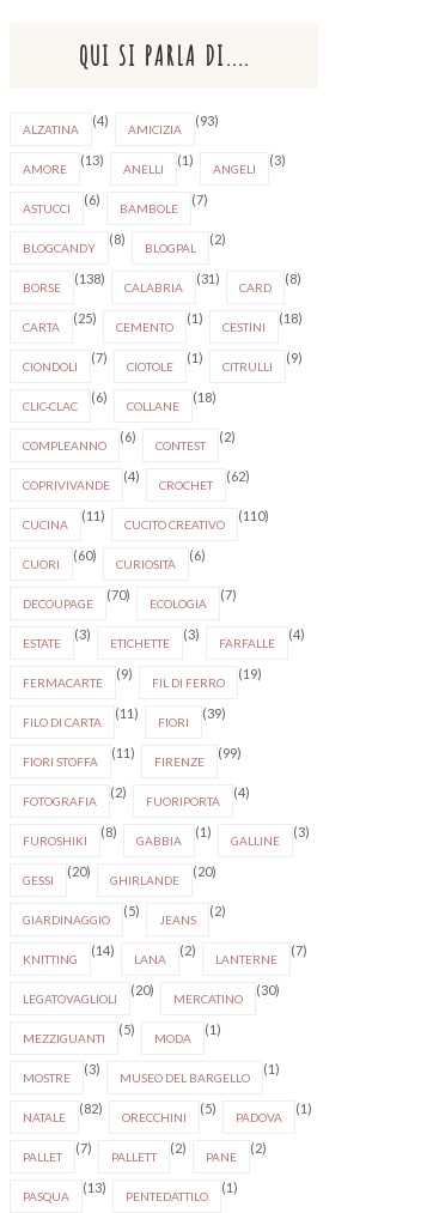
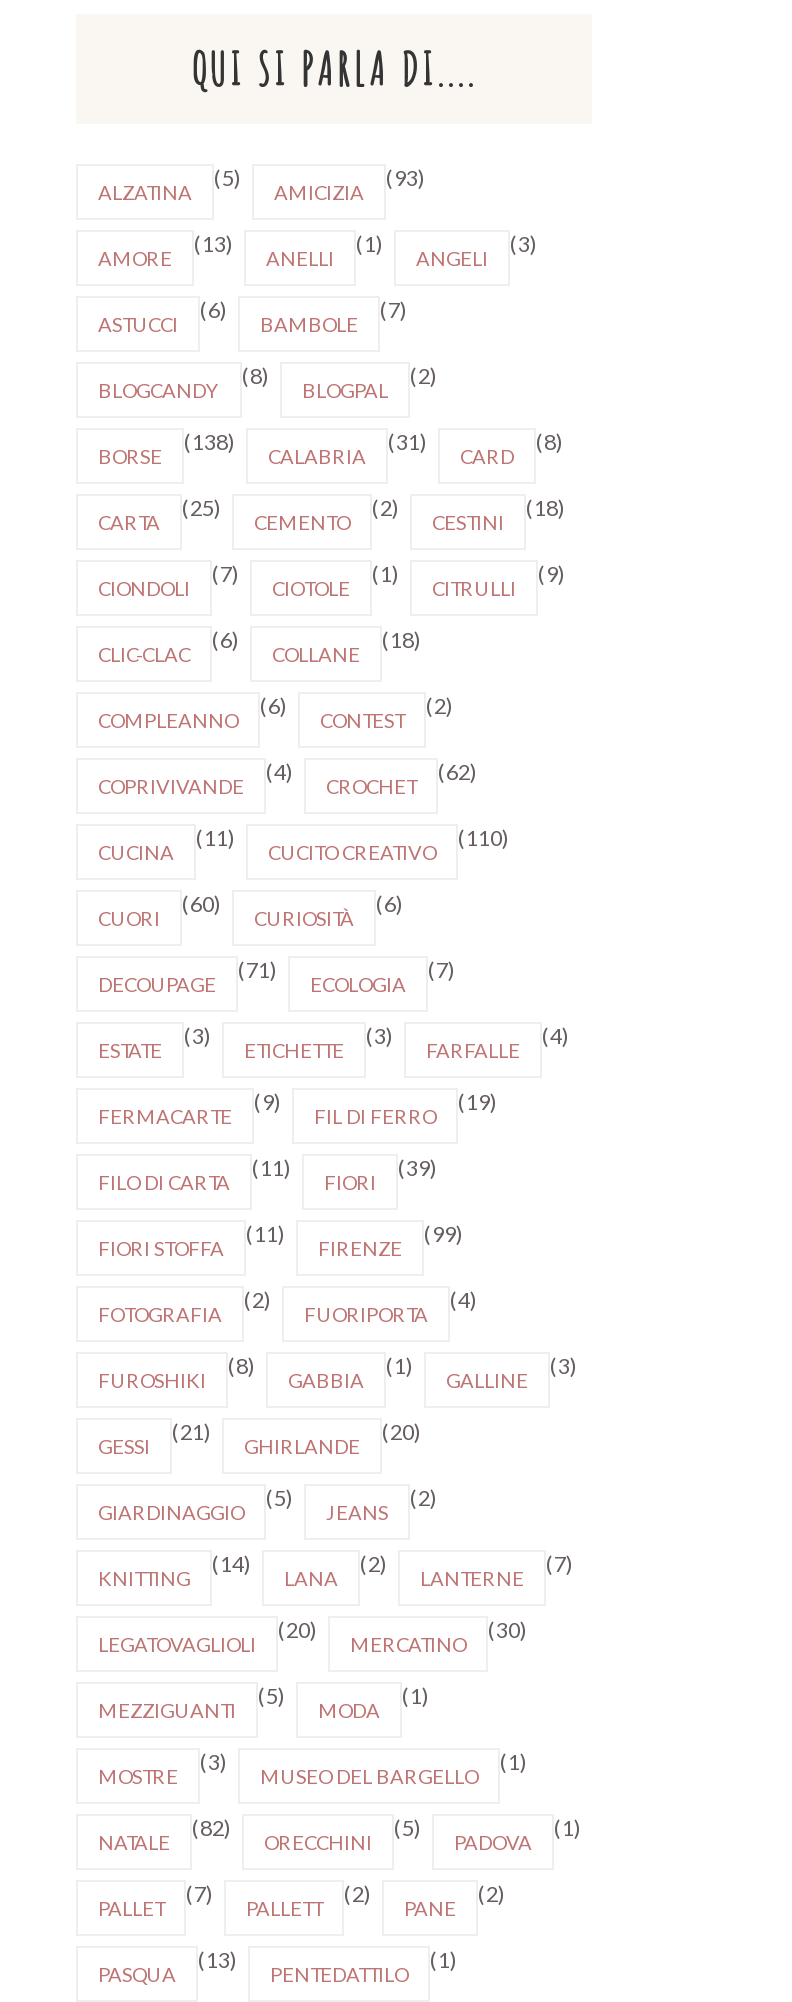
- (4)
+ (5)

- (1)
+ (2)

- (70)
+ (71)

- (20)
+ (21)
